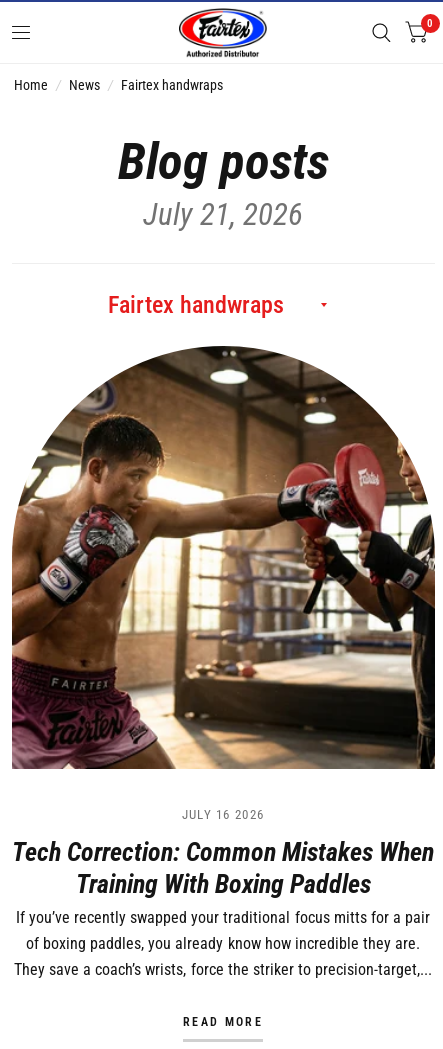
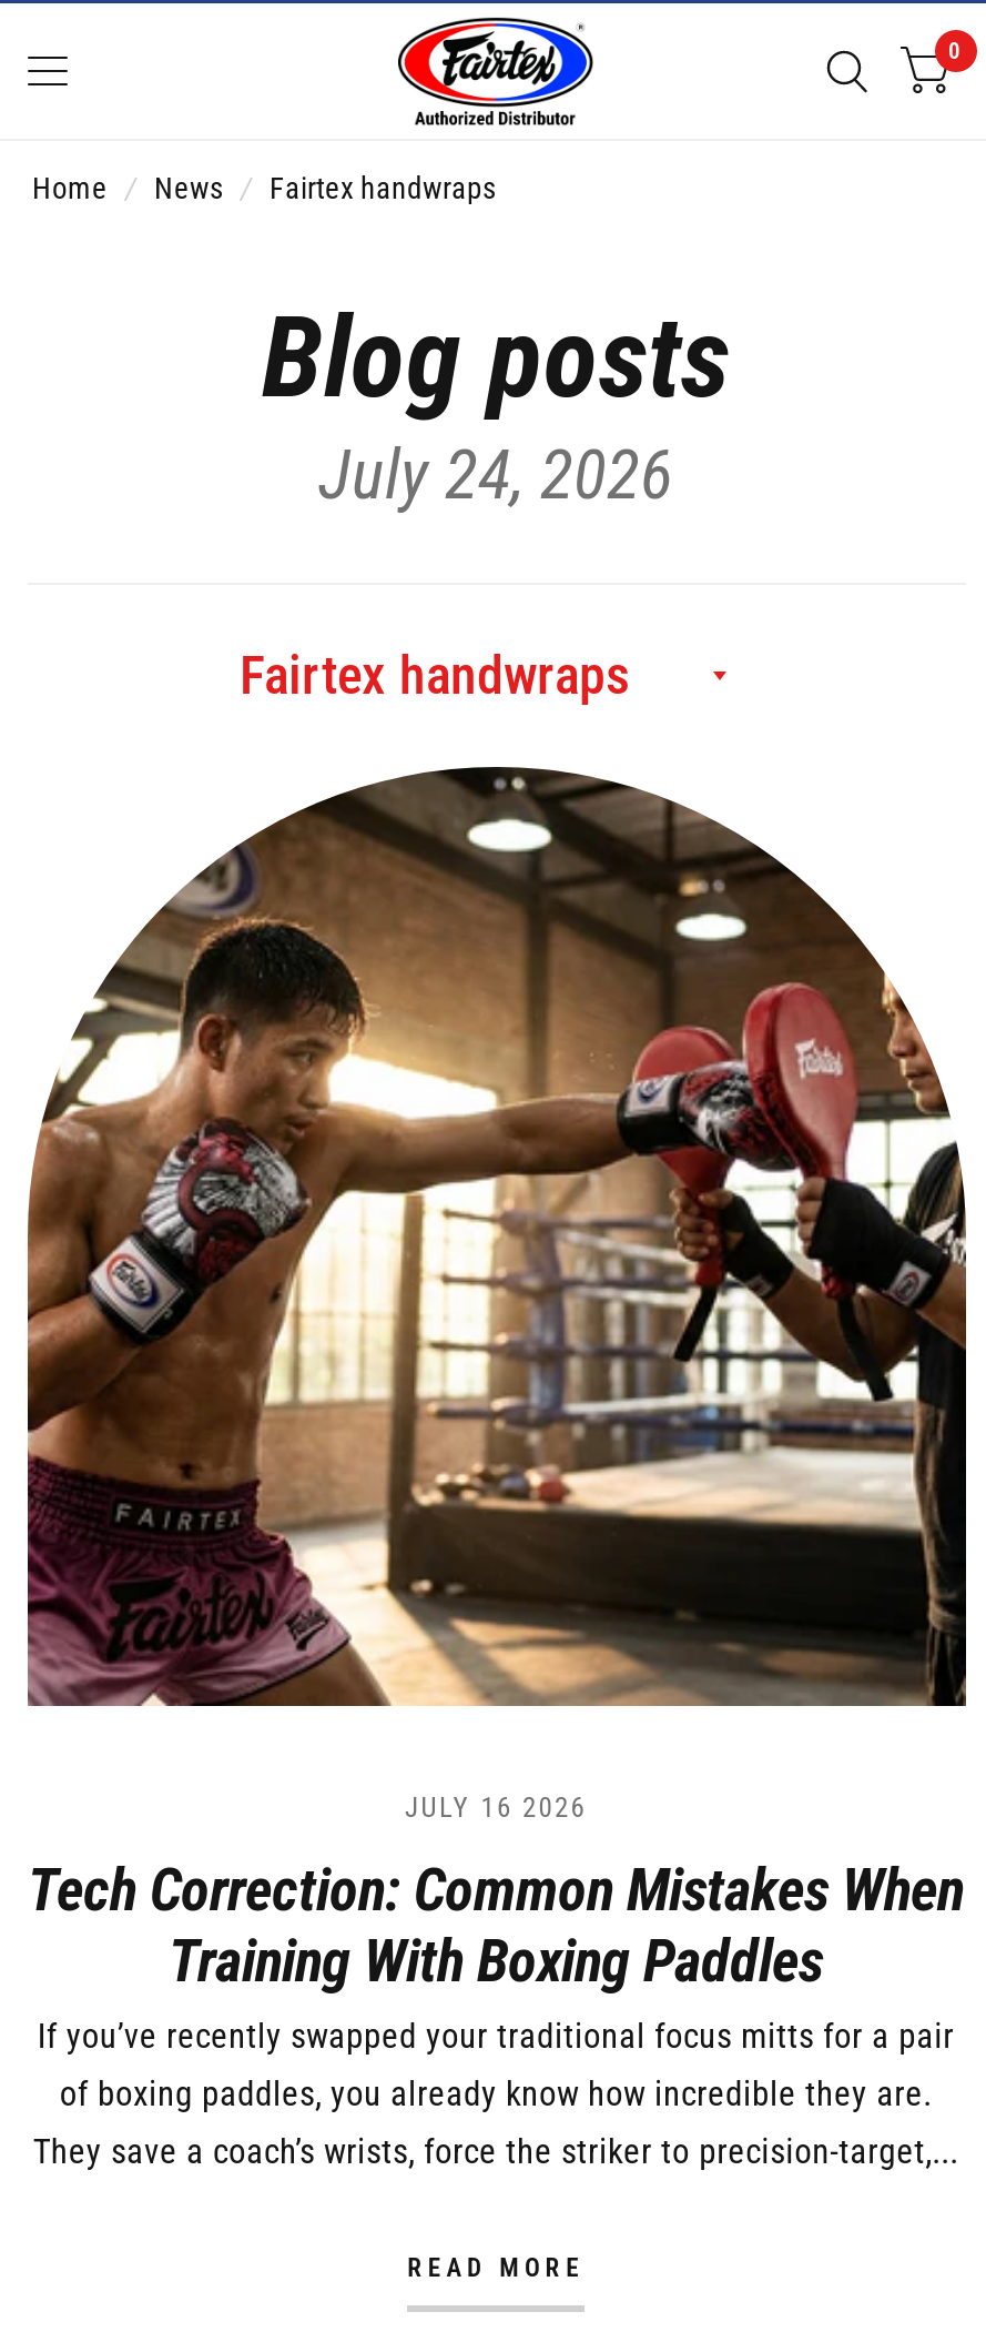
- July 21, 2026
+ July 24, 2026
